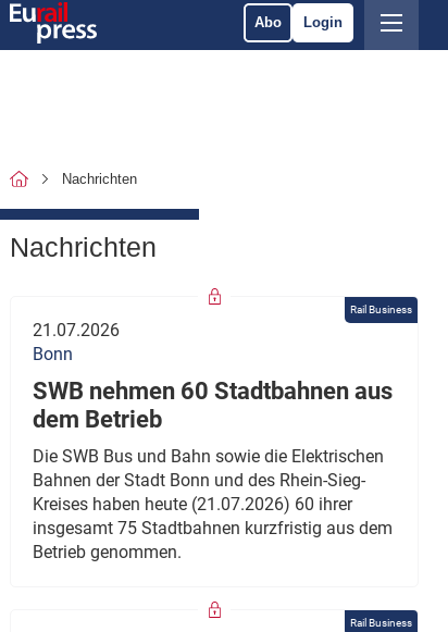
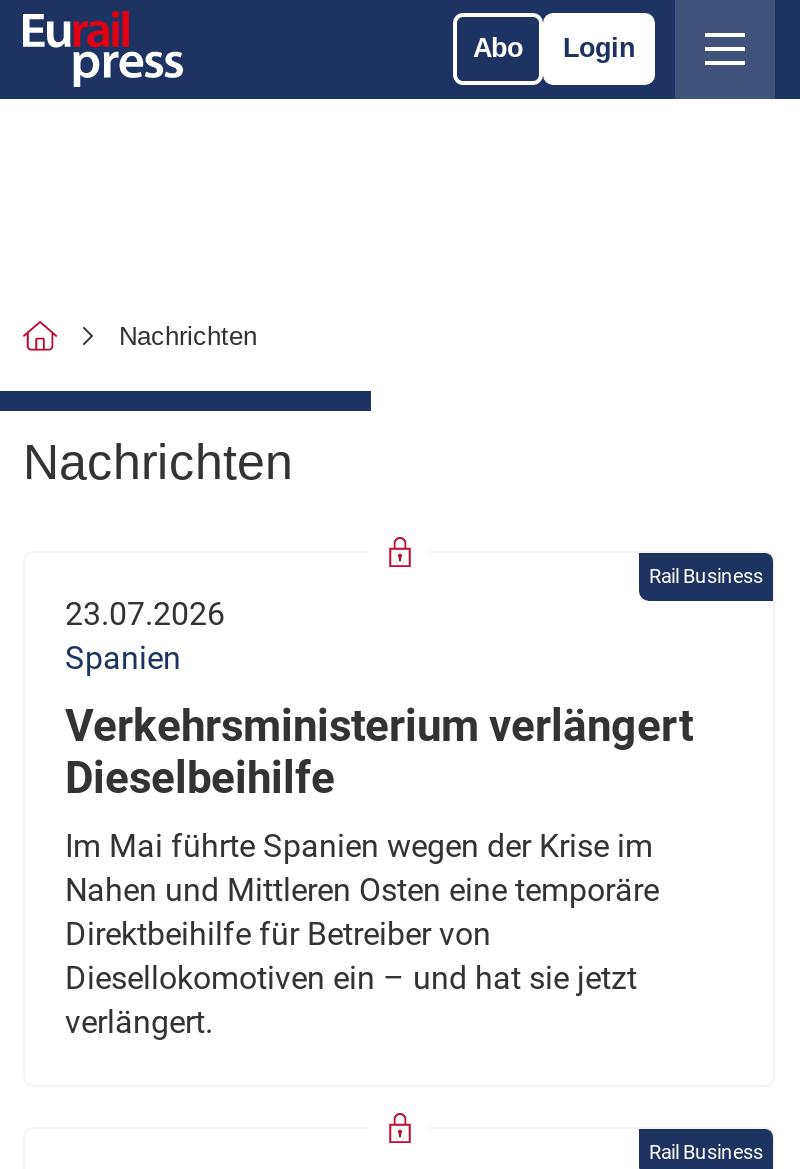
- 21.07.2026
- Bonn
+ 23.07.2026
+ Spanien

- SWB nehmen 60 Stadtbahnen aus
- dem Betrieb
+ Verkehrsministerium verlängert
+ Dieselbeihilfe

- Die SWB Bus und Bahn sowie die Elektrischen
- Bahnen der Stadt Bonn und des Rhein-Sieg-
- Kreises haben heute (21.07.2026) 60 ihrer
- insgesamt 75 Stadtbahnen kurzfristig aus dem
- Betrieb genommen.
+ Im Mai führte Spanien wegen der Krise im
+ Nahen und Mittleren Osten eine temporäre
+ Direktbeihilfe für Betreiber von
+ Diesellokomotiven ein – und hat sie jetzt
+ verlängert.
